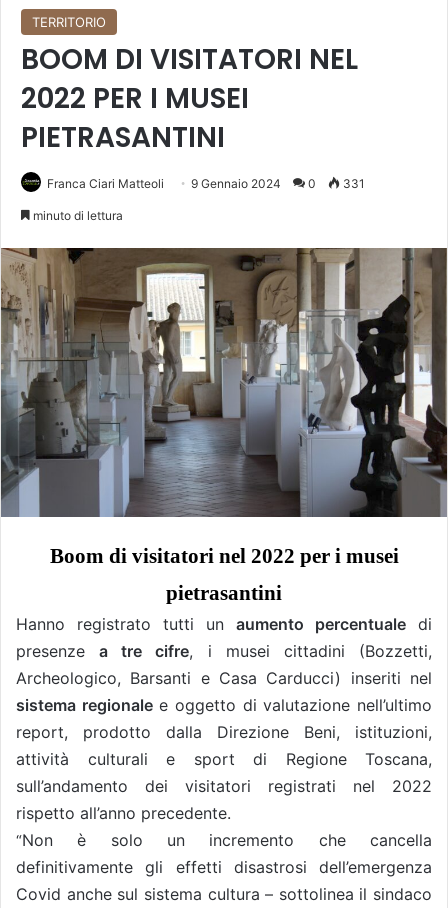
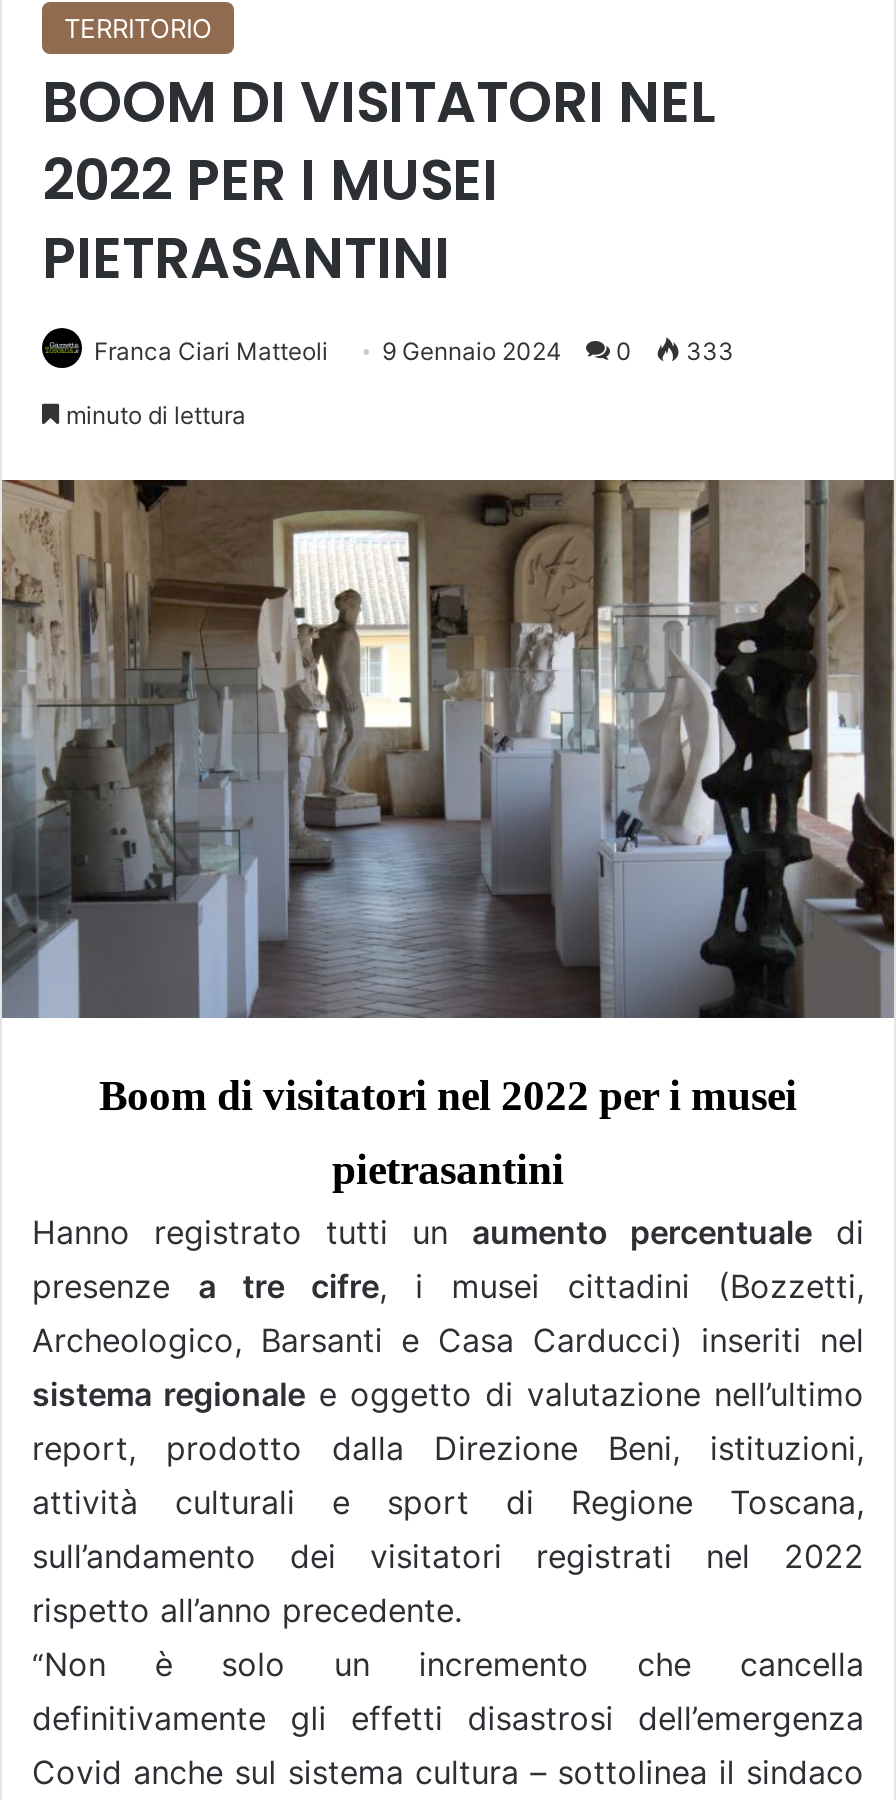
- Franca Ciari Matteoli 9 Gennaio 2024 0 331
+ Franca Ciari Matteoli 9 Gennaio 2024 0 333
